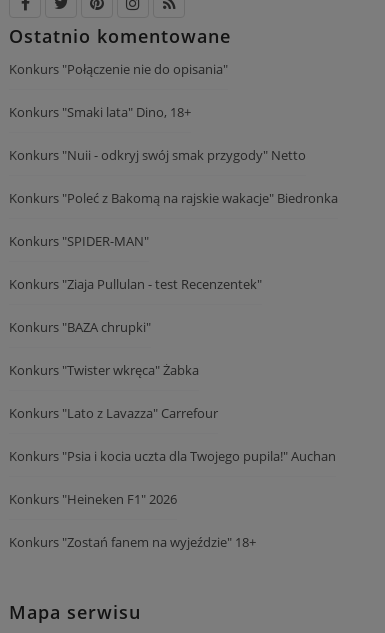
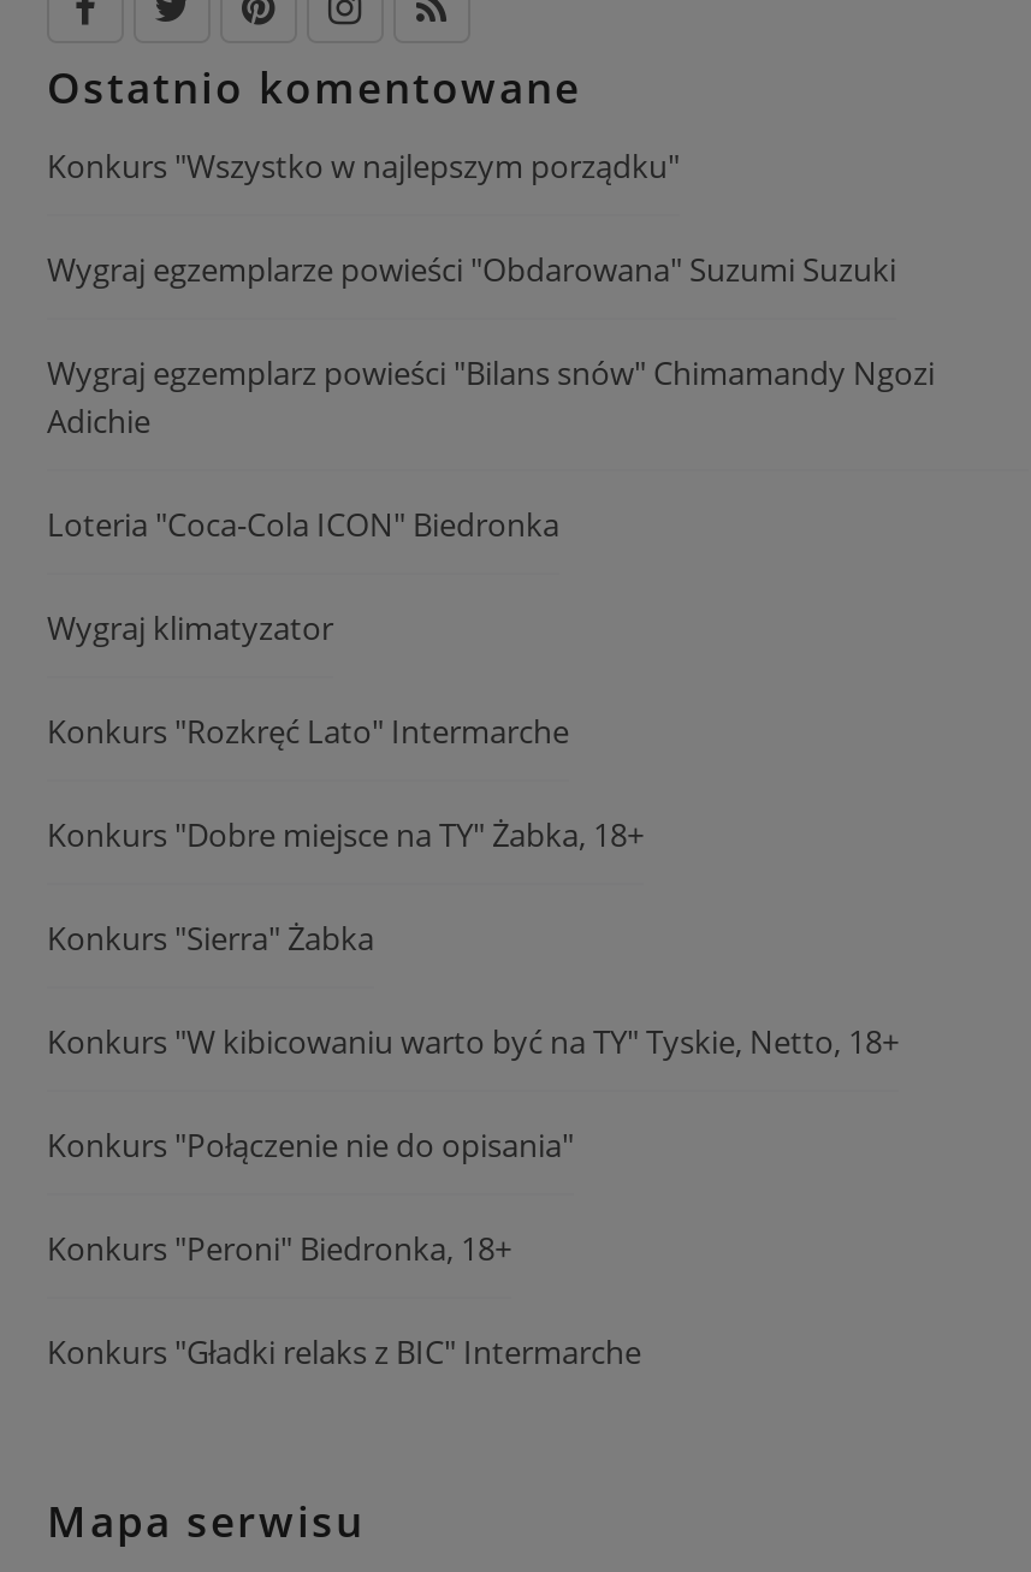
+ Konkurs "Wszystko w najlepszym porządku"
+ Wygraj egzemplarze powieści "Obdarowana" Suzumi Suzuki
+ Wygraj egzemplarz powieści "Bilans snów" Chimamandy Ngozi
+ Adichie
+ Loteria "Coca-Cola ICON" Biedronka
+ Wygraj klimatyzator
+ Konkurs "Rozkręć Lato" Intermarche
+ Konkurs "Dobre miejsce na TY" Żabka, 18+
+ Konkurs "Sierra" Żabka
+ Konkurs "W kibicowaniu warto być na TY" Tyskie, Netto, 18+

moved down: Konkurs "Połączenie nie do opisania"

- Konkurs "Smaki lata" Dino, 18+
- Konkurs "Nuii - odkryj swój smak przygody" Netto
- Konkurs "Poleć z Bakomą na rajskie wakacje" Biedronka
- Konkurs "SPIDER-MAN"
- Konkurs "Ziaja Pullulan - test Recenzentek"
- Konkurs "BAZA chrupki"
- Konkurs "Twister wkręca" Żabka
- Konkurs "Lato z Lavazza" Carrefour
- Konkurs "Psia i kocia uczta dla Twojego pupila!" Auchan
- Konkurs "Heineken F1" 2026
- Konkurs "Zostań fanem na wyjeździe" 18+
+ Konkurs "Peroni" Biedronka, 18+
+ Konkurs "Gładki relaks z BIC" Intermarche
